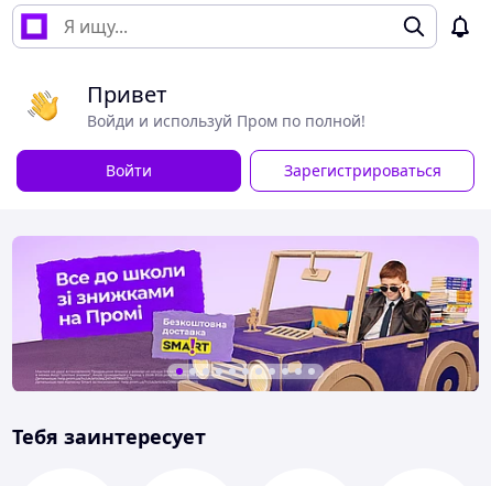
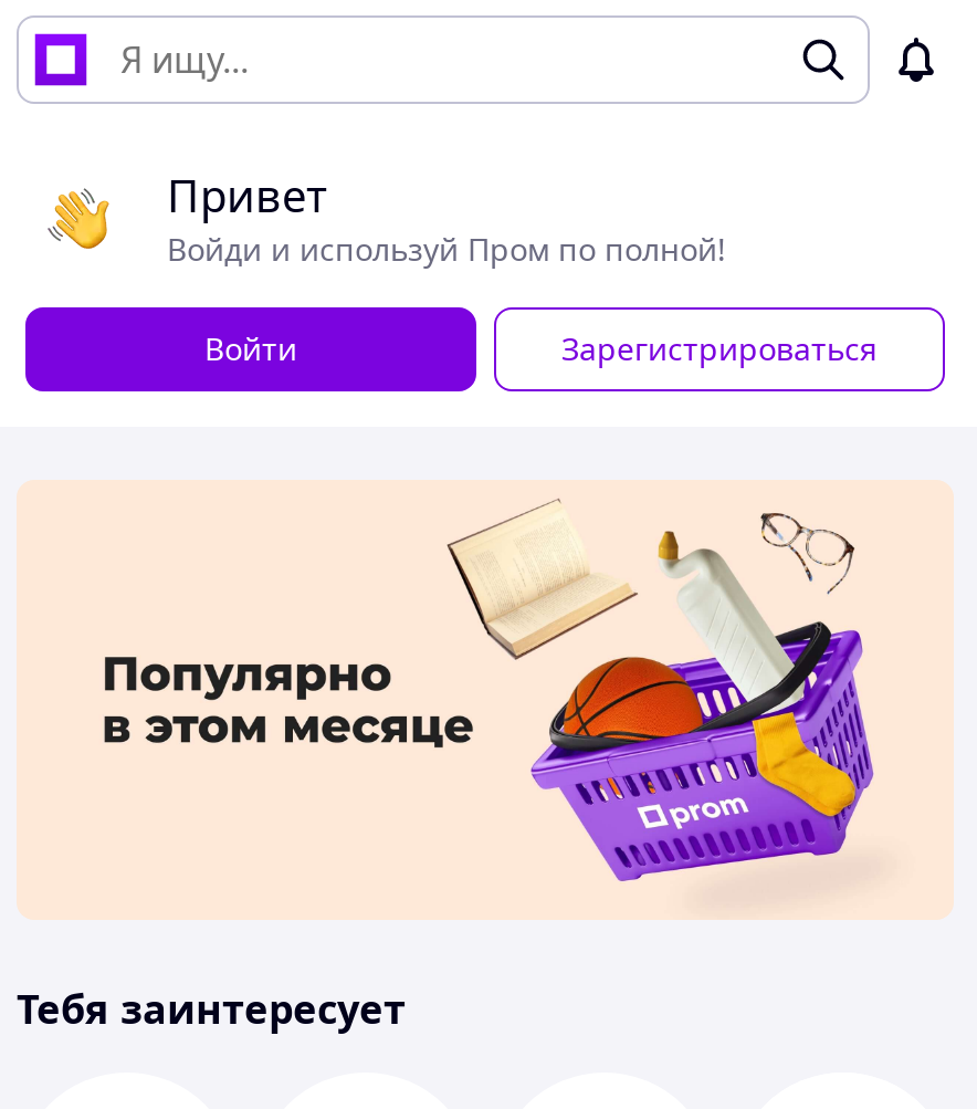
- [image]
+ [image]
